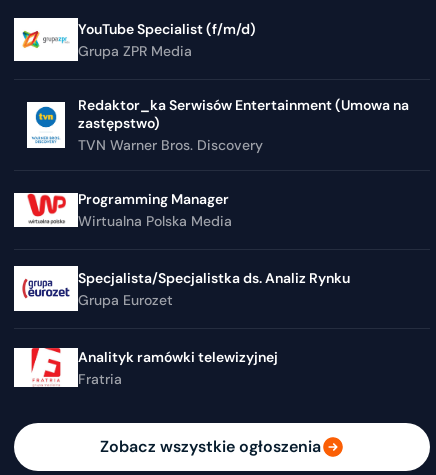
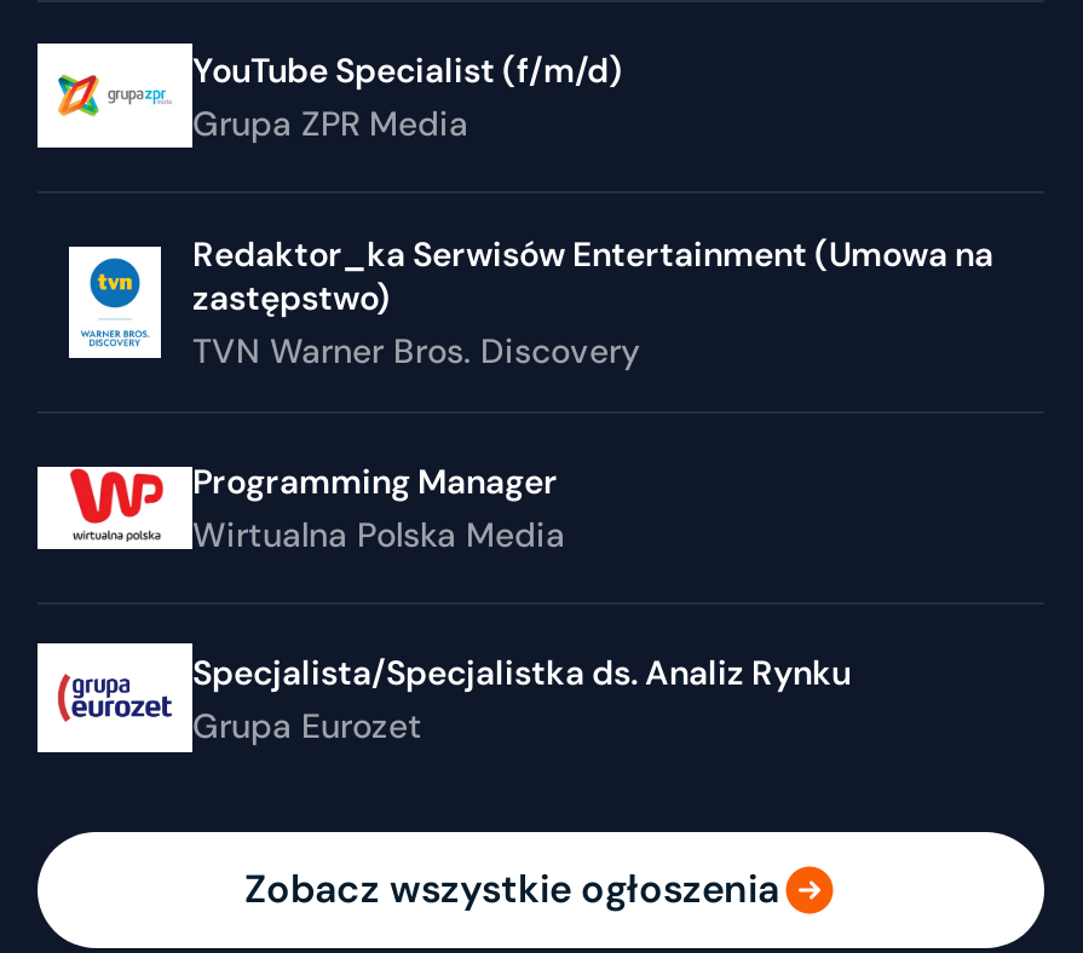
- [image]
- Analityk ramówki telewizyjnej
- Fratria
